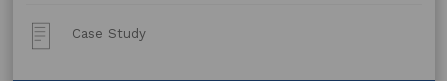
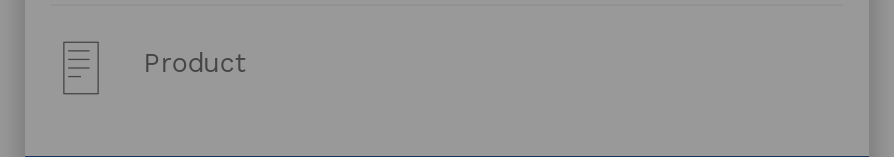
- Case Study
+ Product
